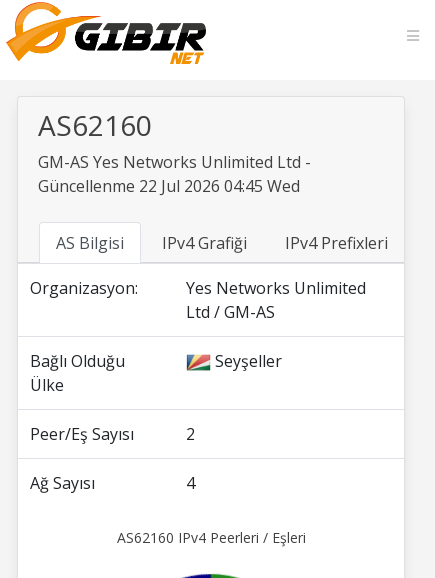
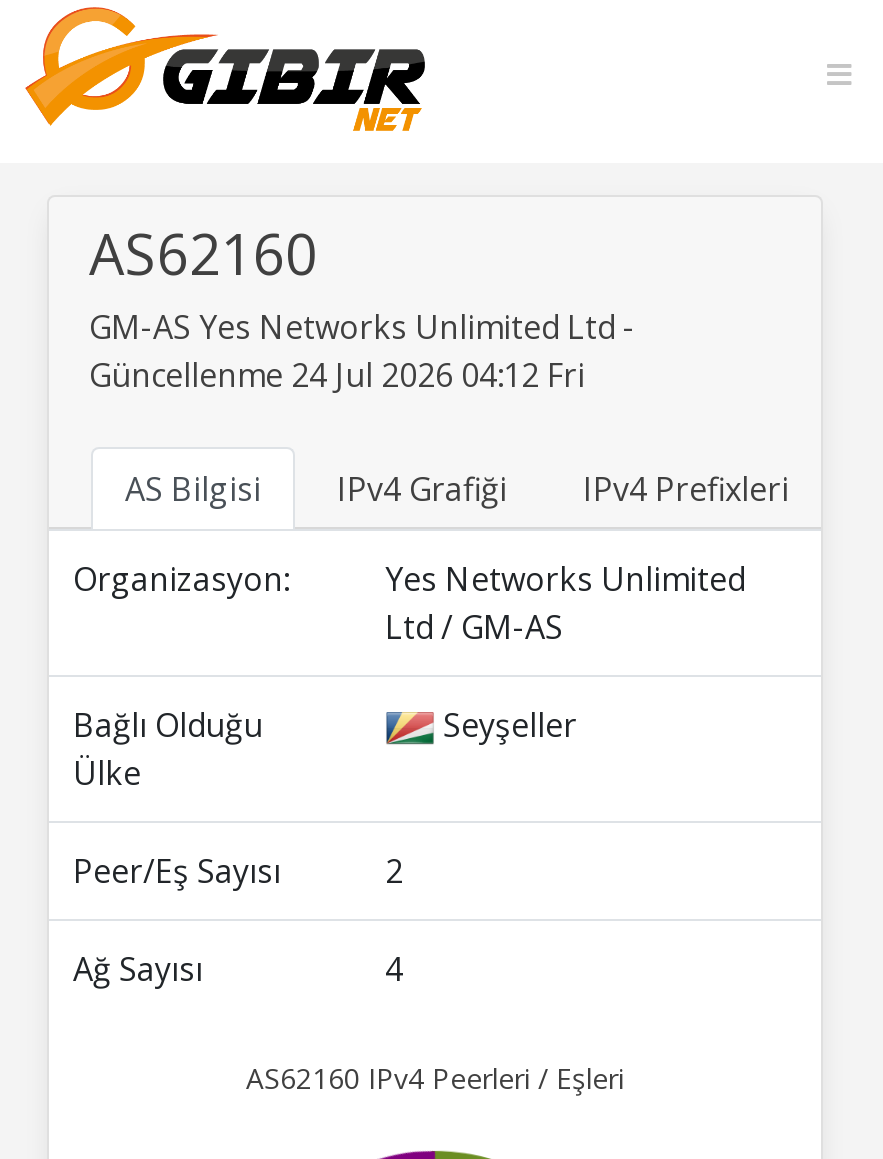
- Güncellenme 22 Jul 2026 04:45 Wed
+ Güncellenme 24 Jul 2026 04:12 Fri
